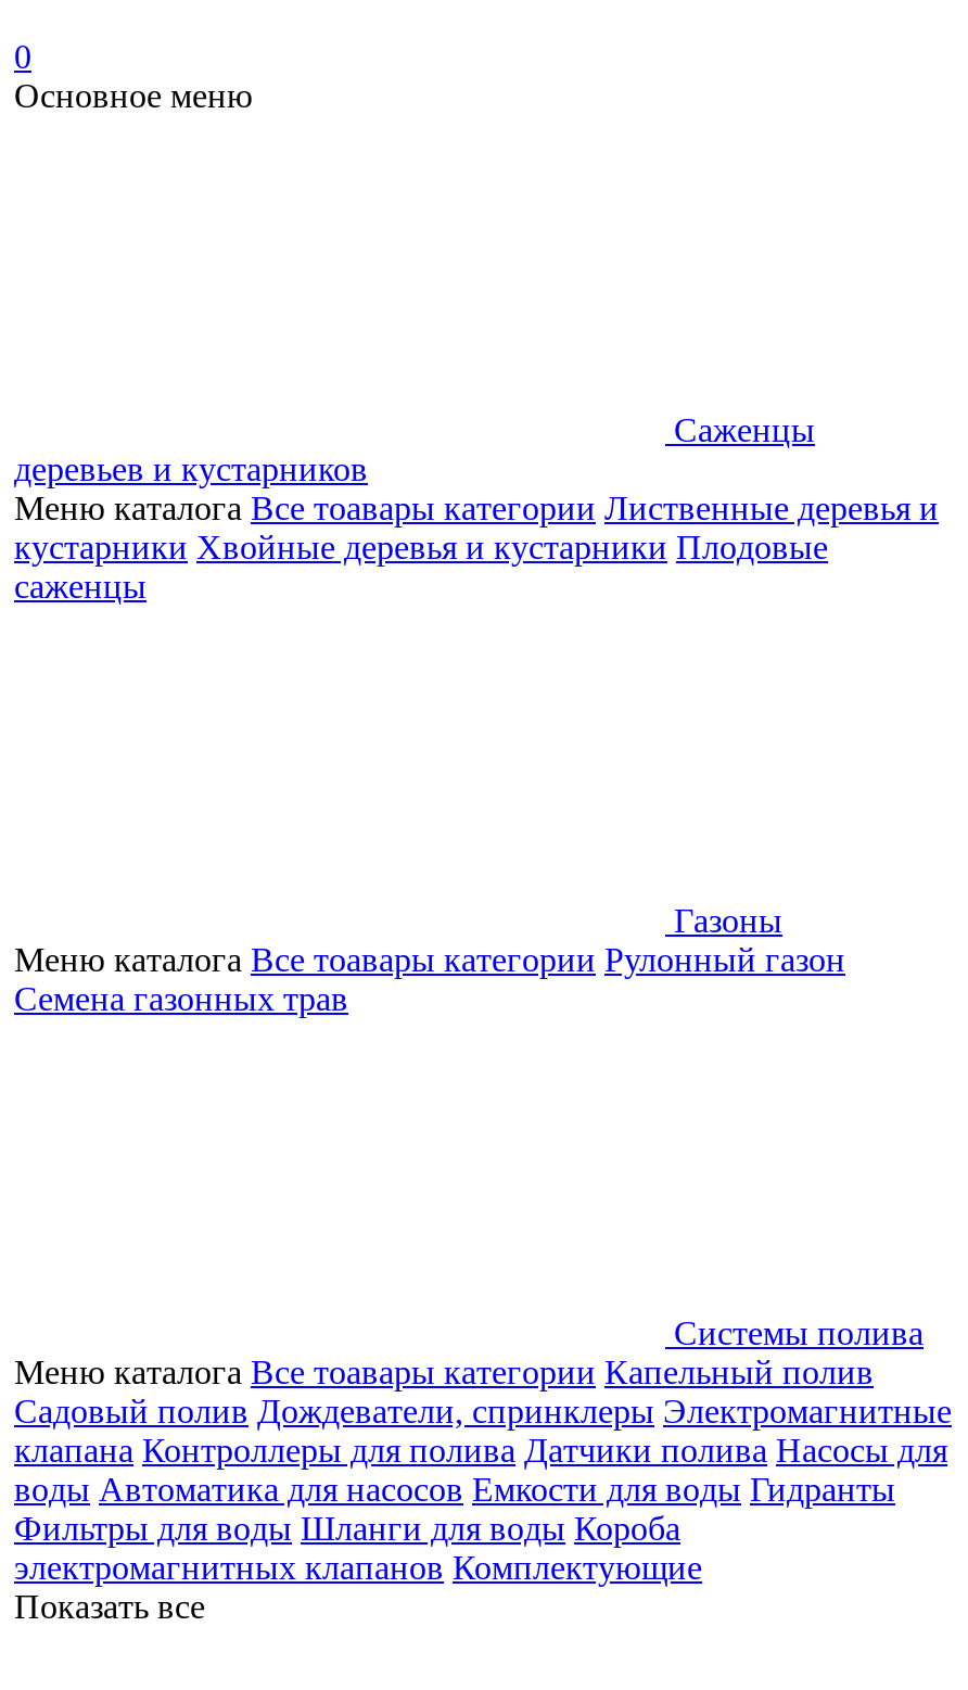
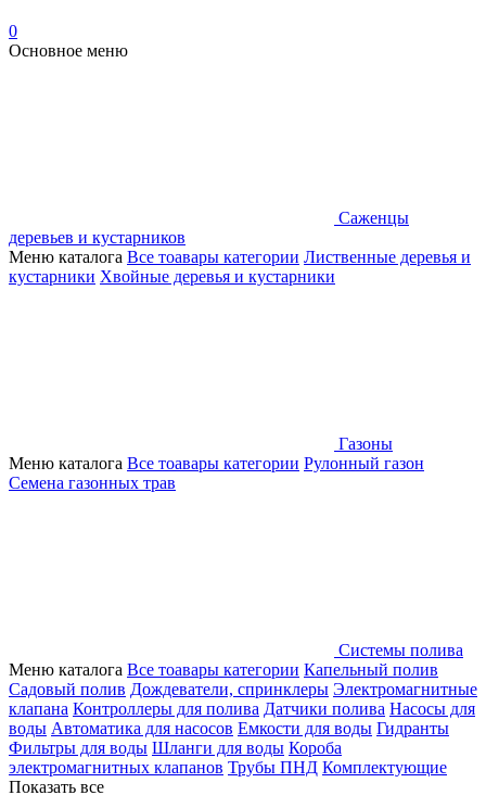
- кустарники Хвойные деревья и кустарники Плодовые
- саженцы
+ кустарники Хвойные деревья и кустарники

- электромагнитных клапанов Комплектующие
+ электромагнитных клапанов Трубы ПНД Комплектующие
